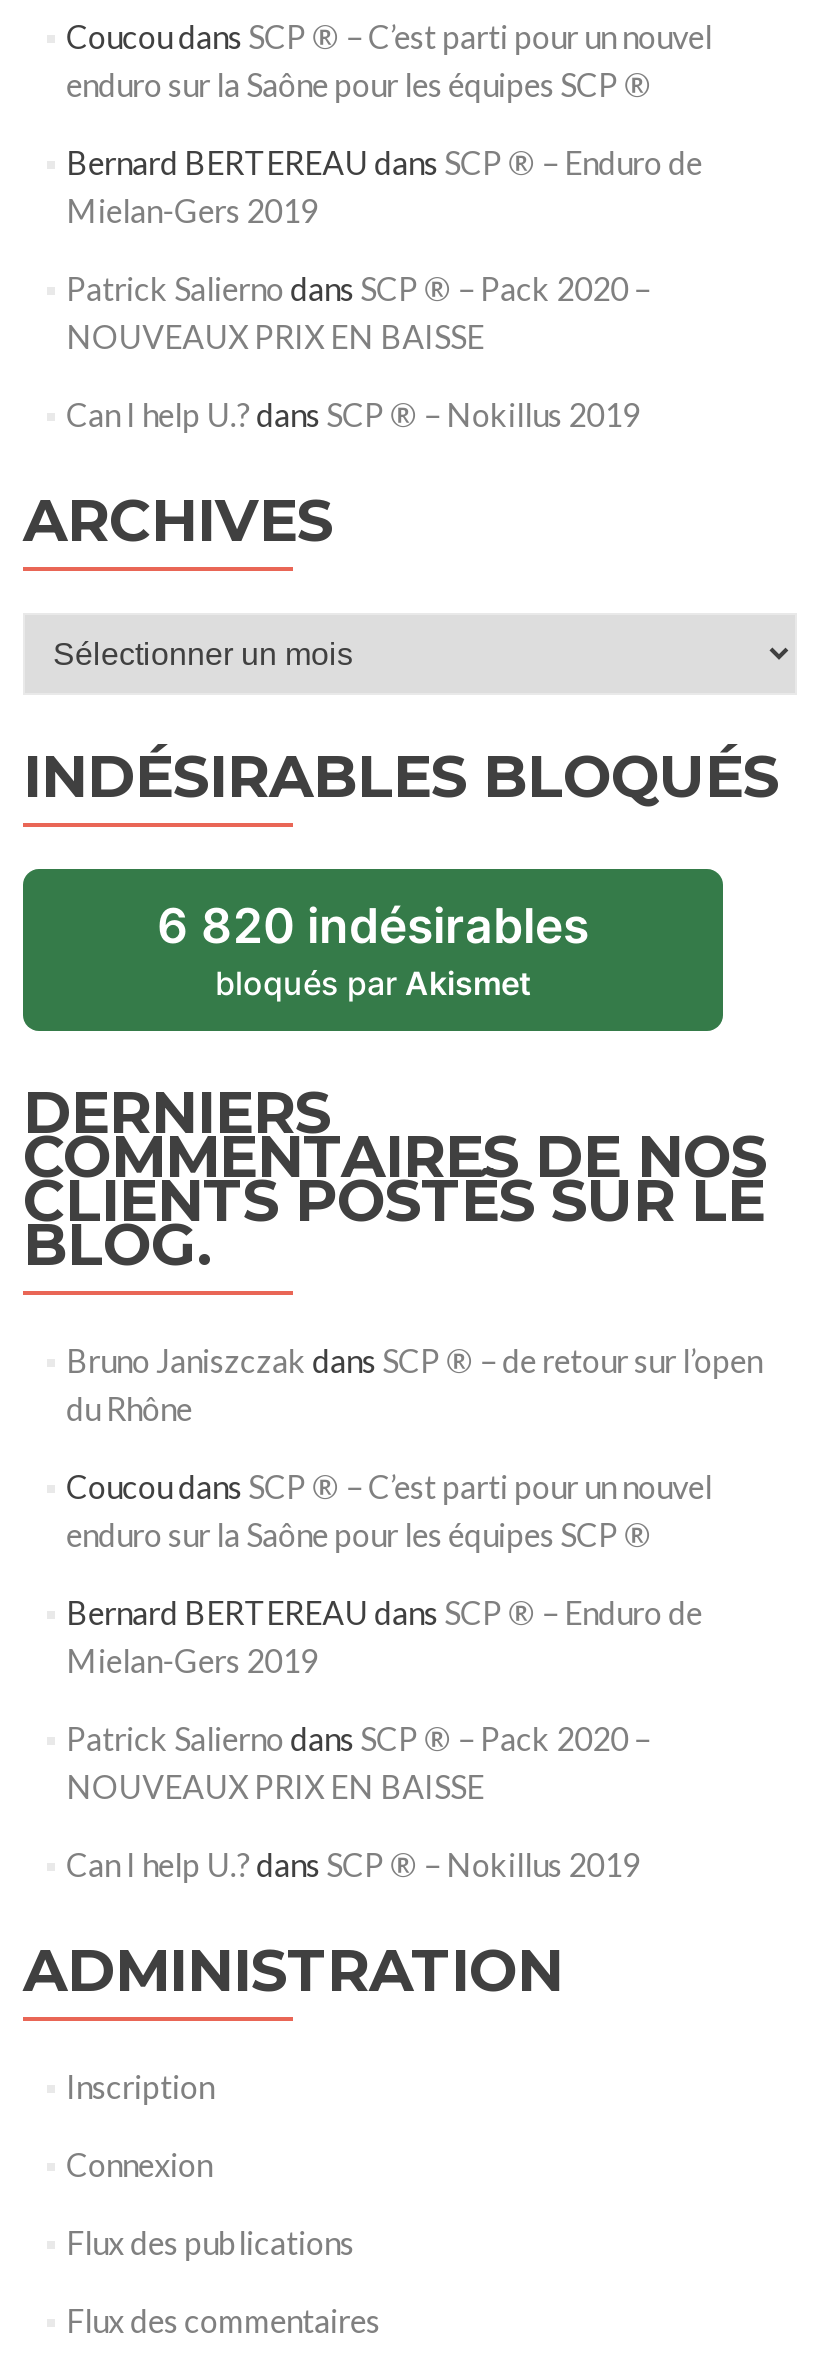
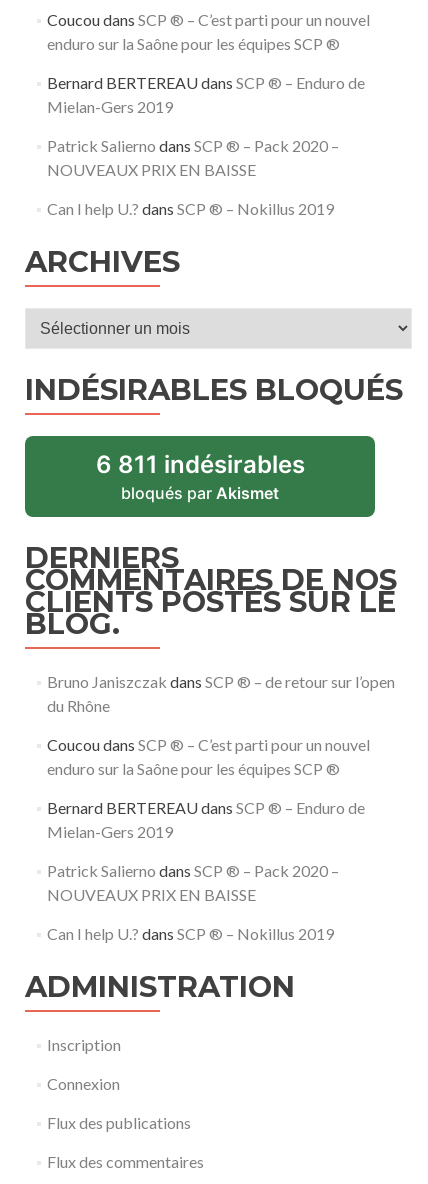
- 6 820 indésirables
+ 6 811 indésirables
